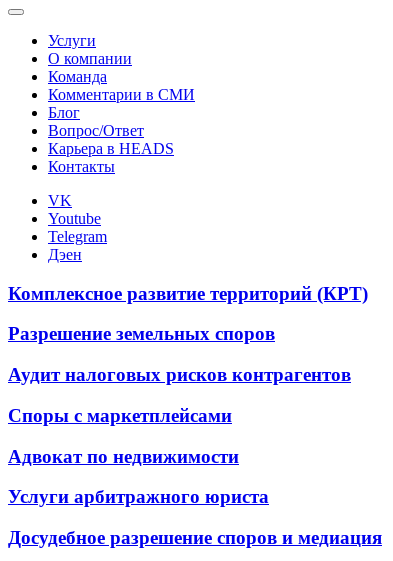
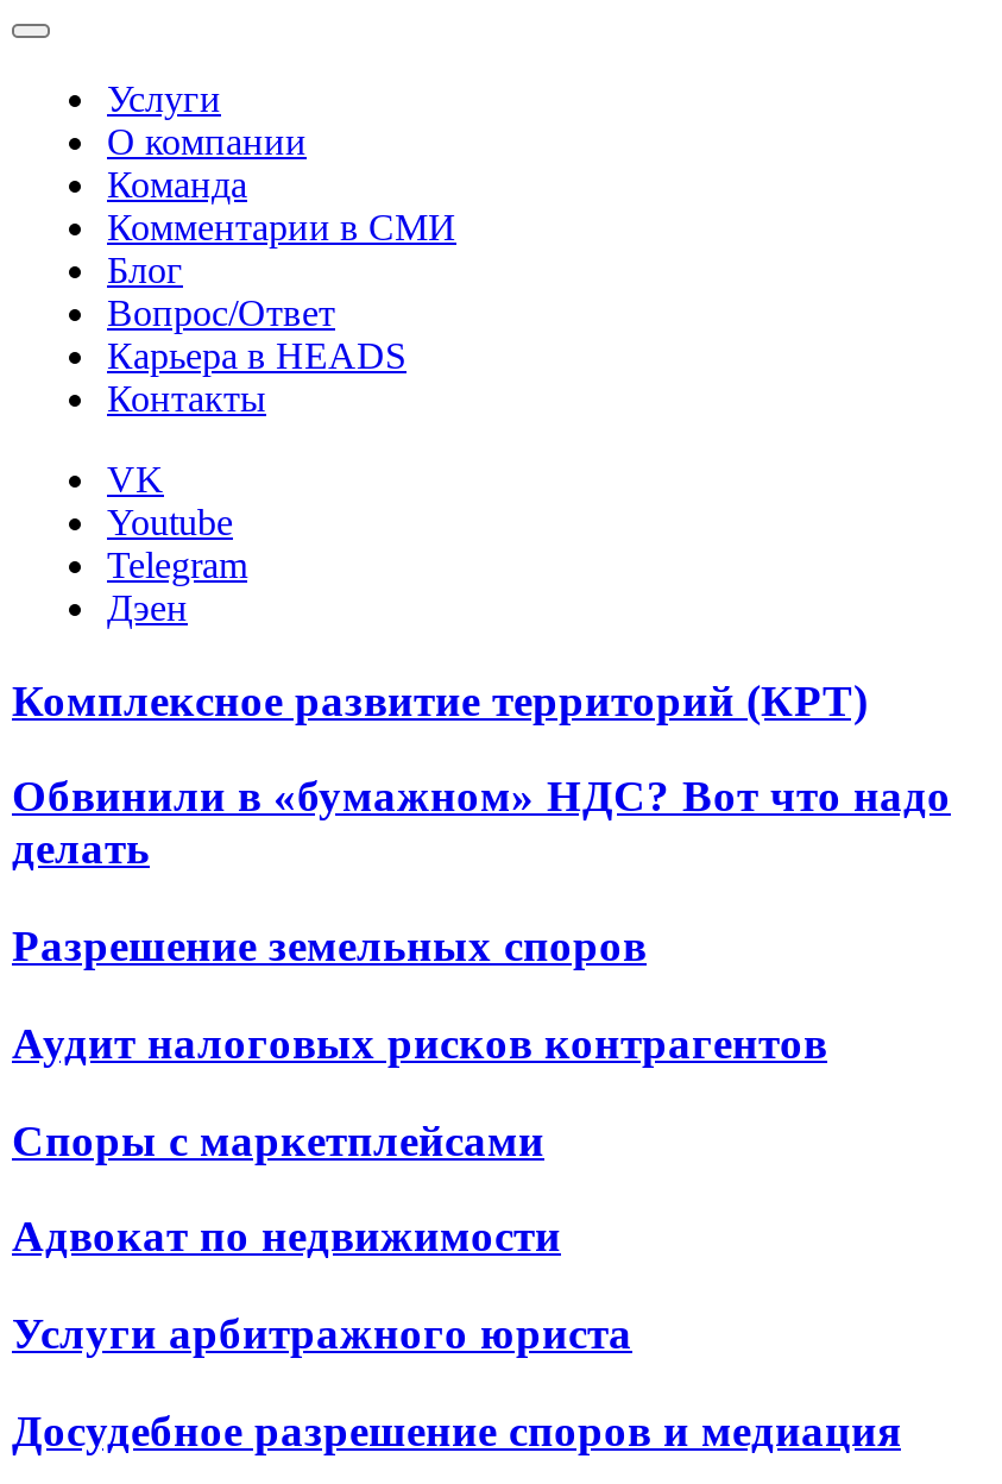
+ Обвинили в «бумажном» НДС? Вот что надо
+ делать
